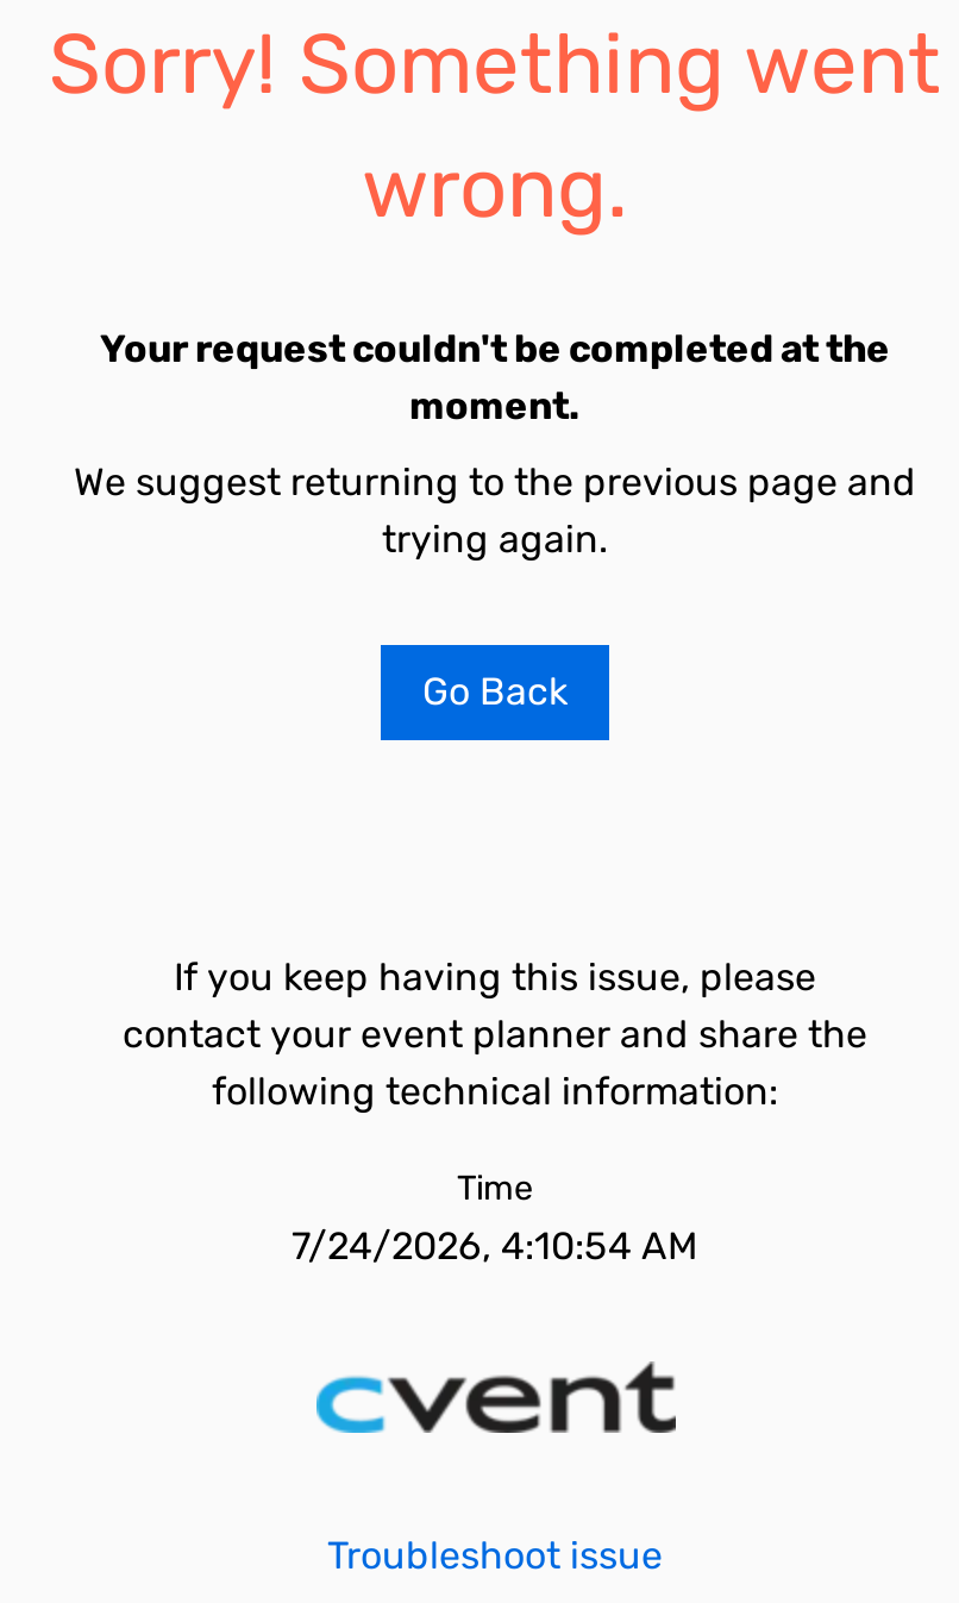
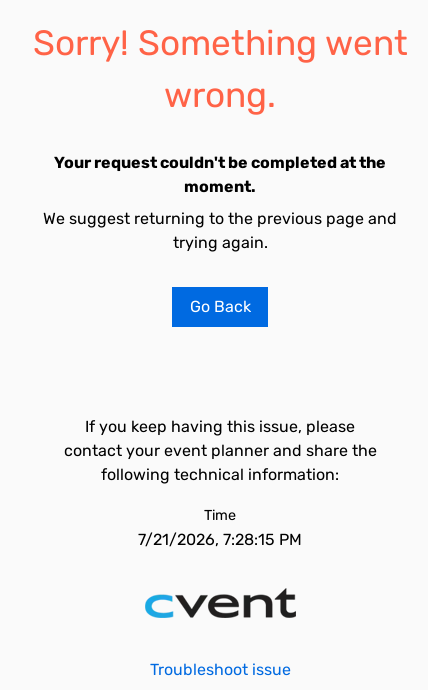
- 7/24/2026, 4:10:54 AM
+ 7/21/2026, 7:28:15 PM
